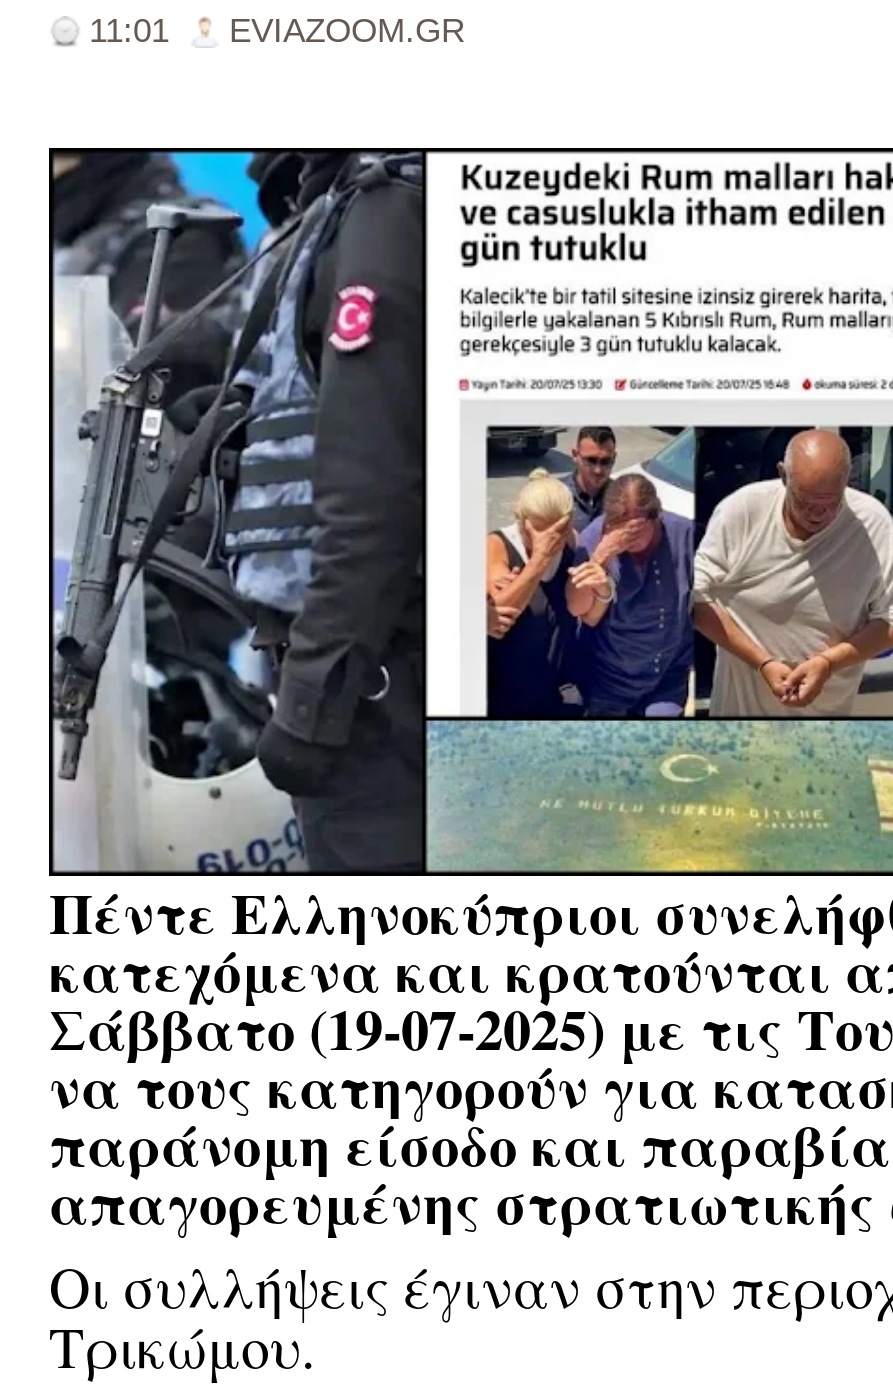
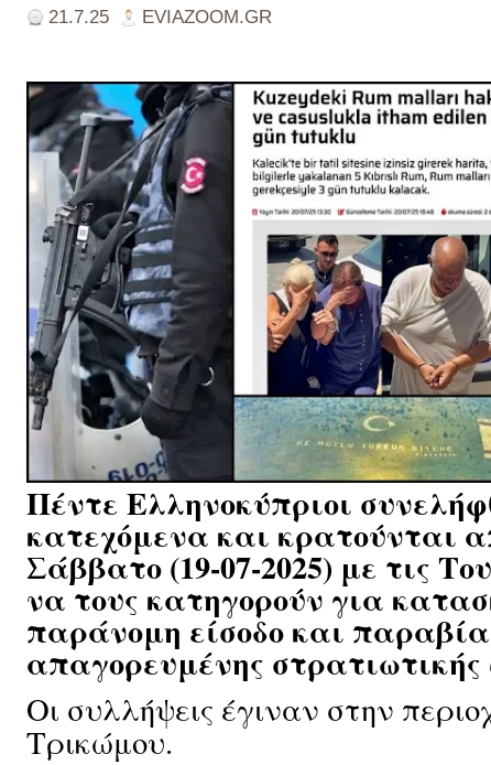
- 11:01 EVIAZOOM.GR
+ 21.7.25 EVIAZOOM.GR
